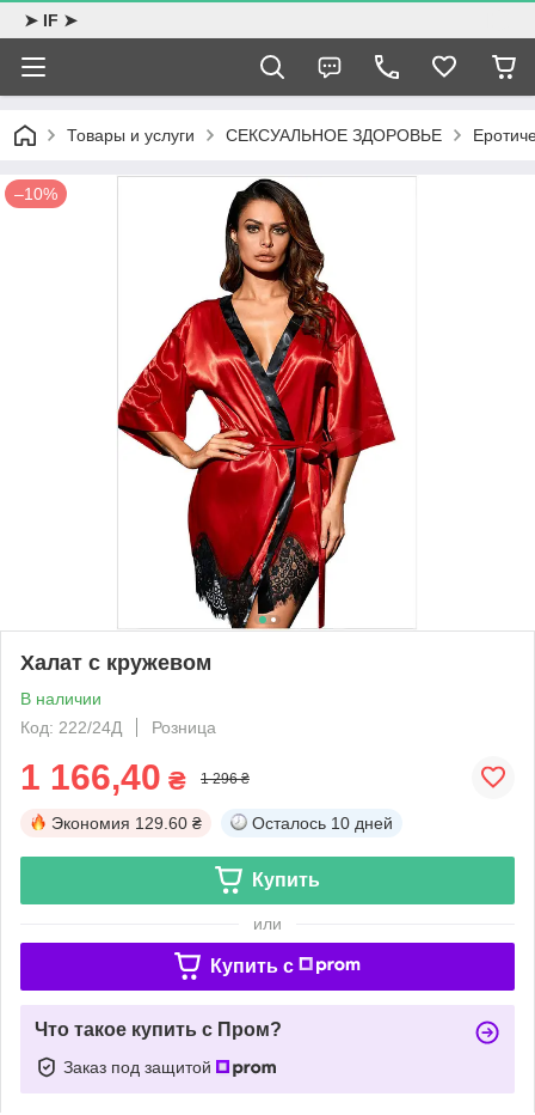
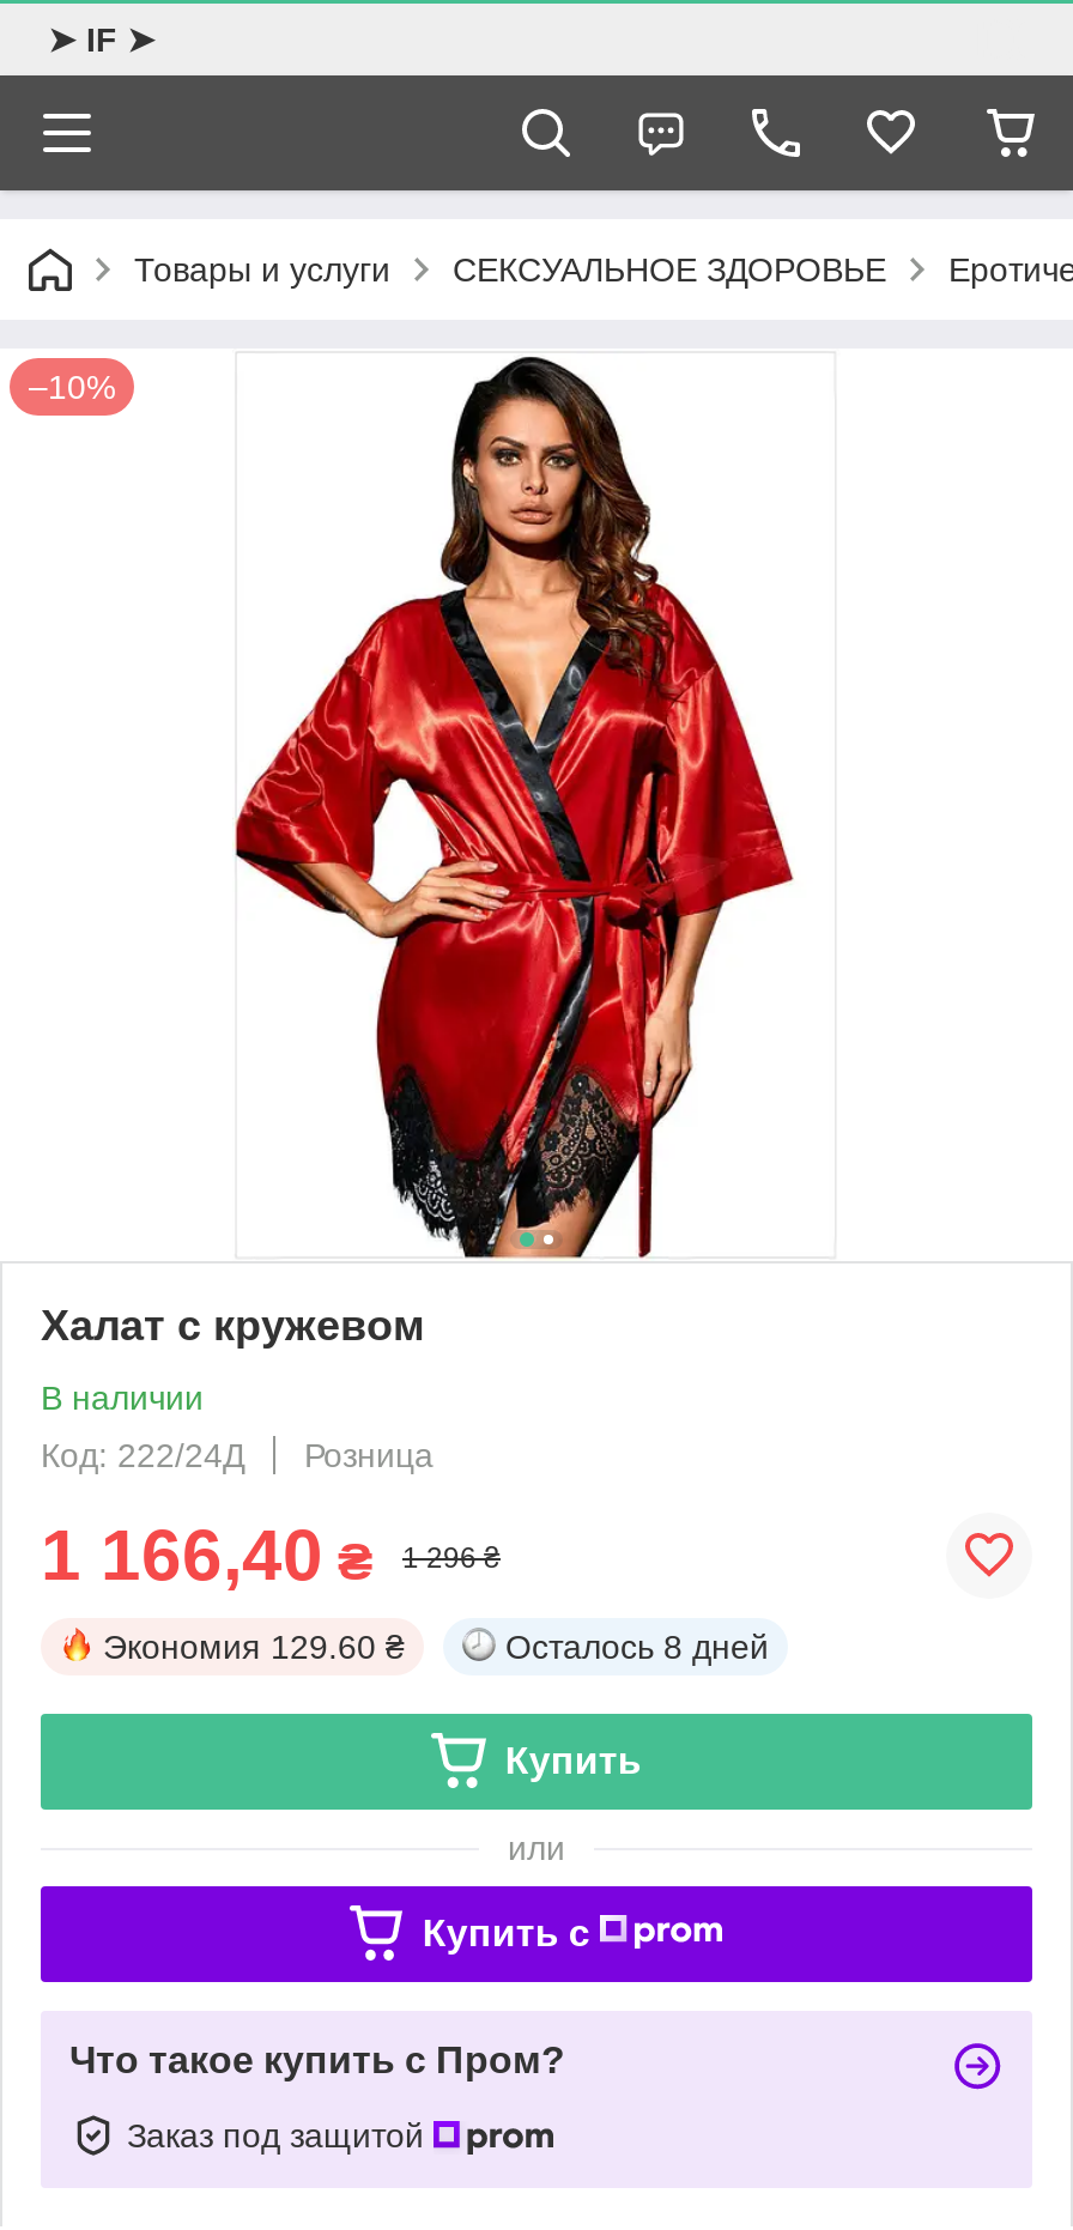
- Осталось 10 дней
+ Осталось 8 дней
